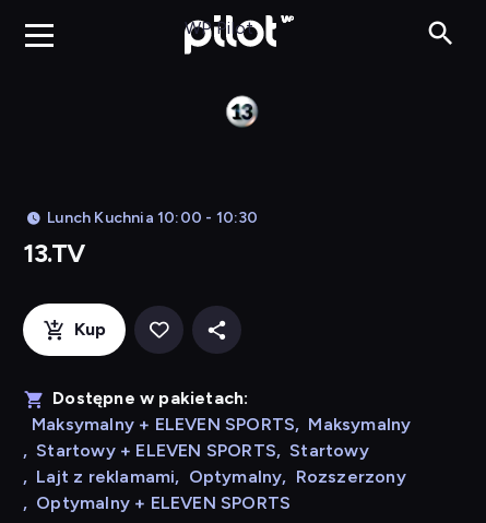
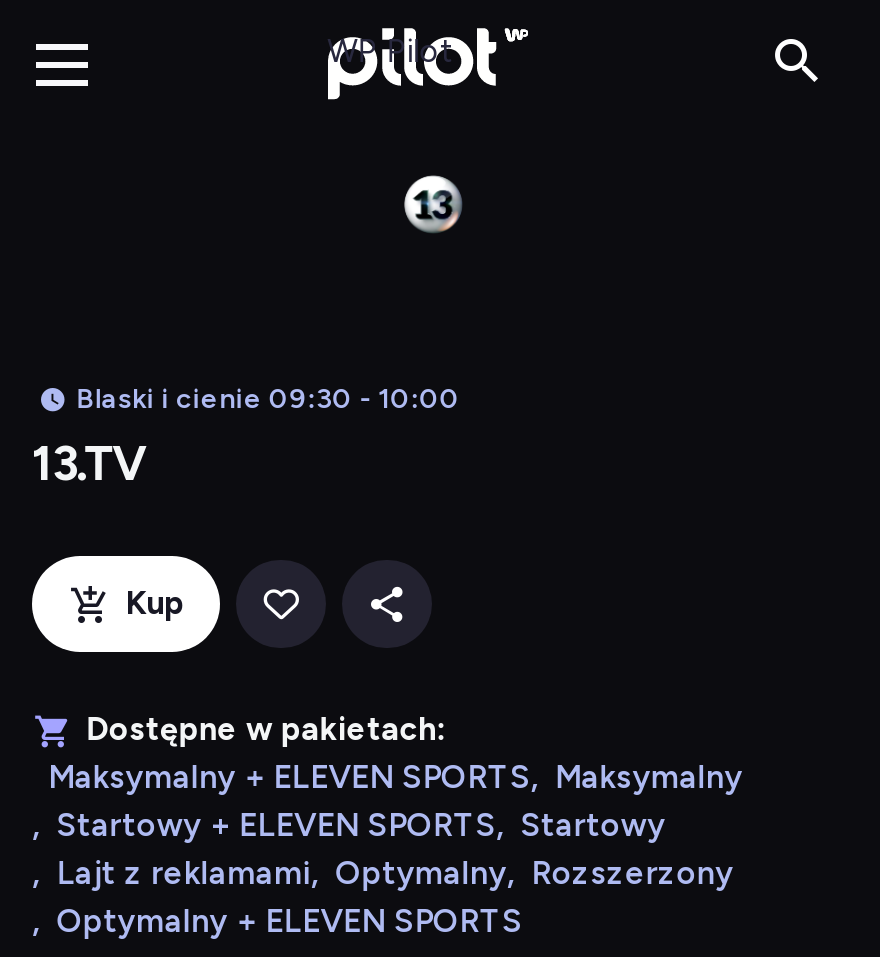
- Lunch Kuchnia 10:00 - 10:30
+ Blaski i cienie 09:30 - 10:00
